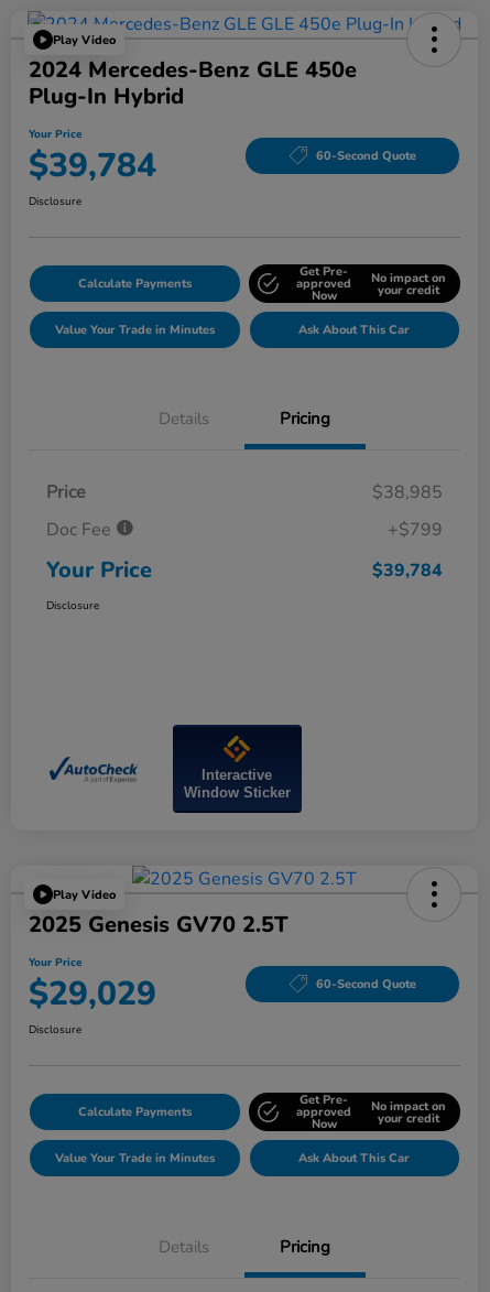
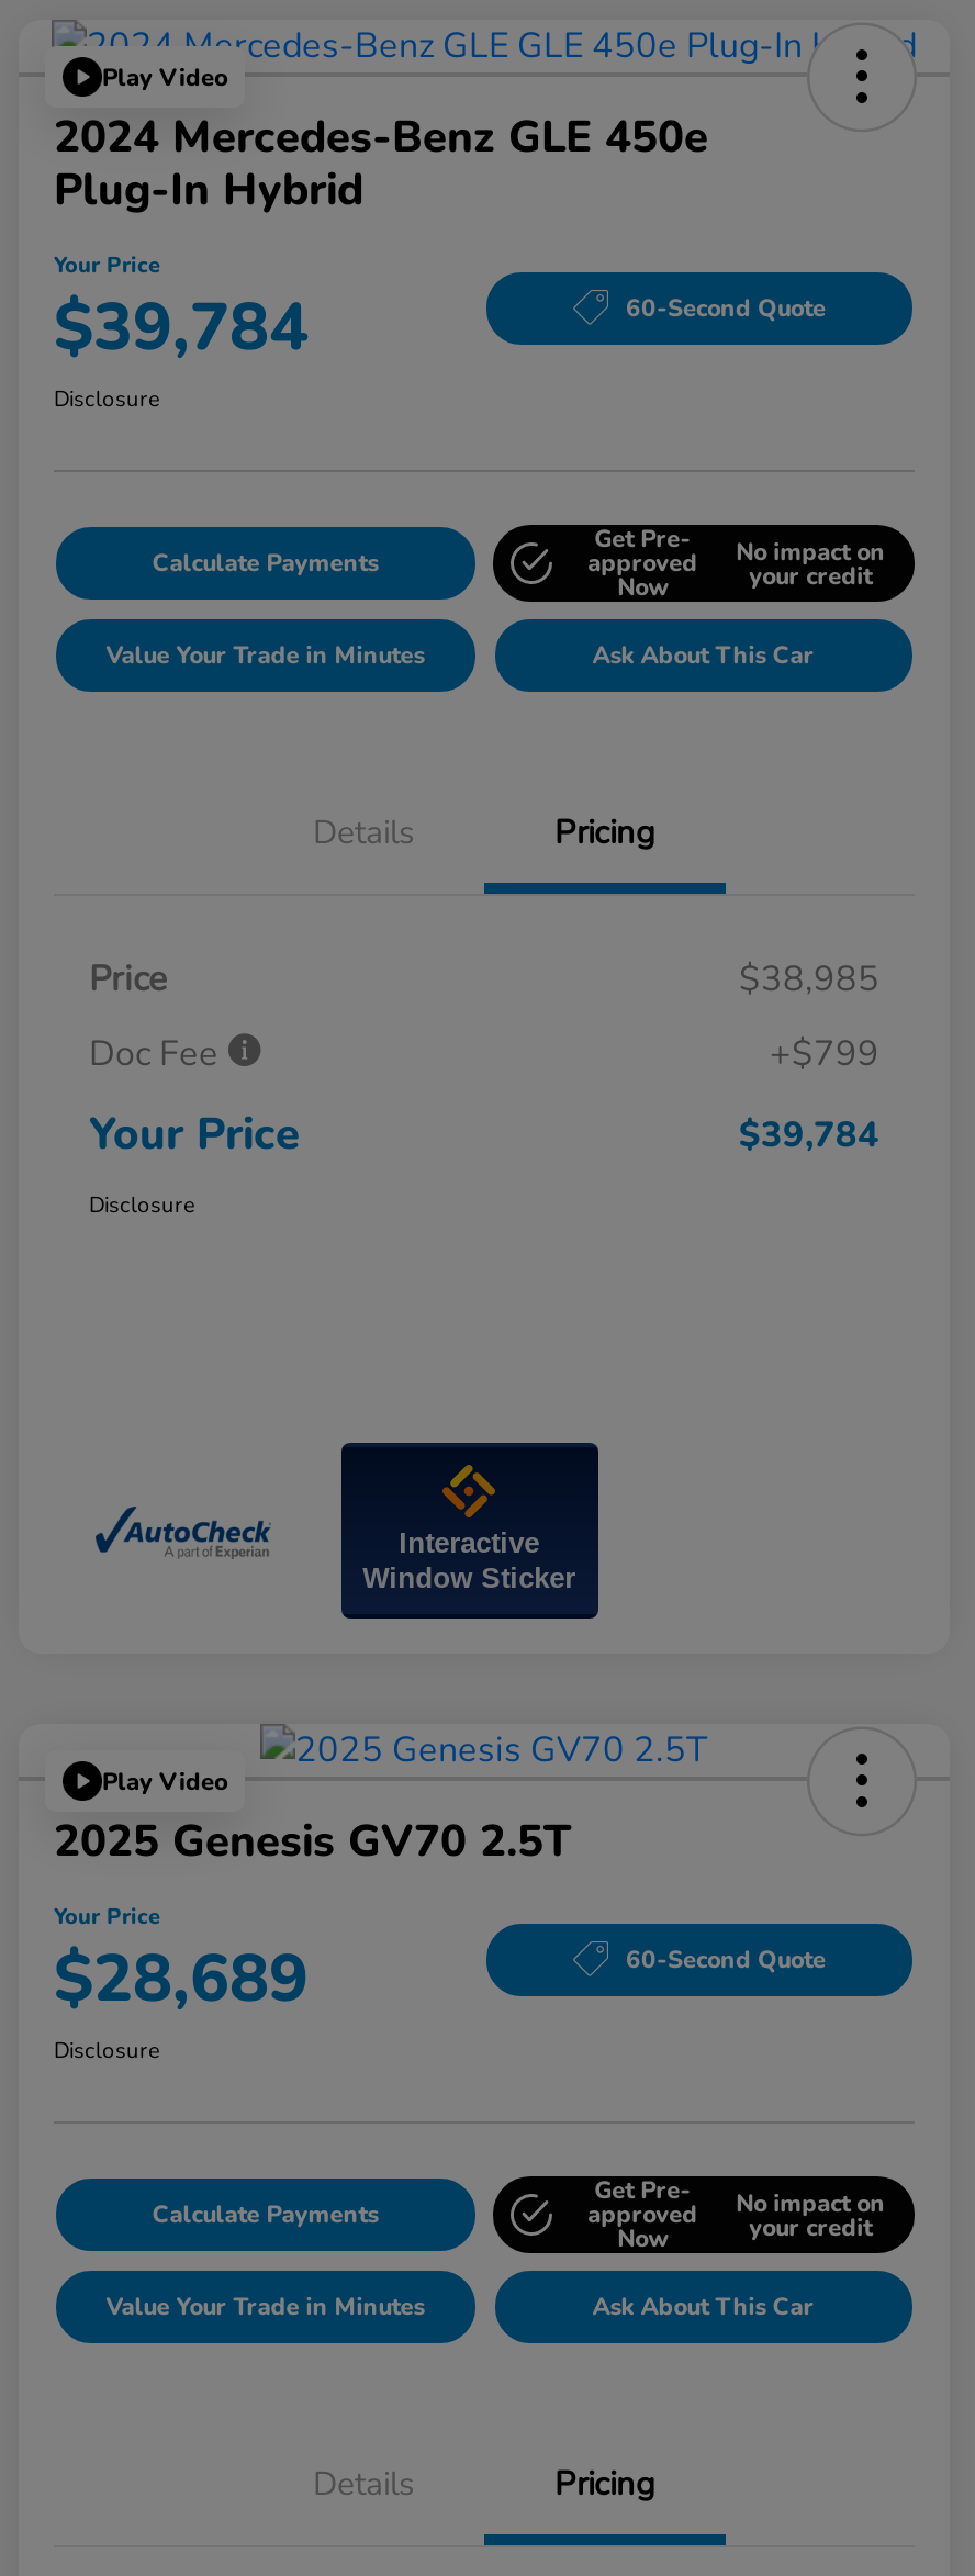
- $29,029
+ $28,689
